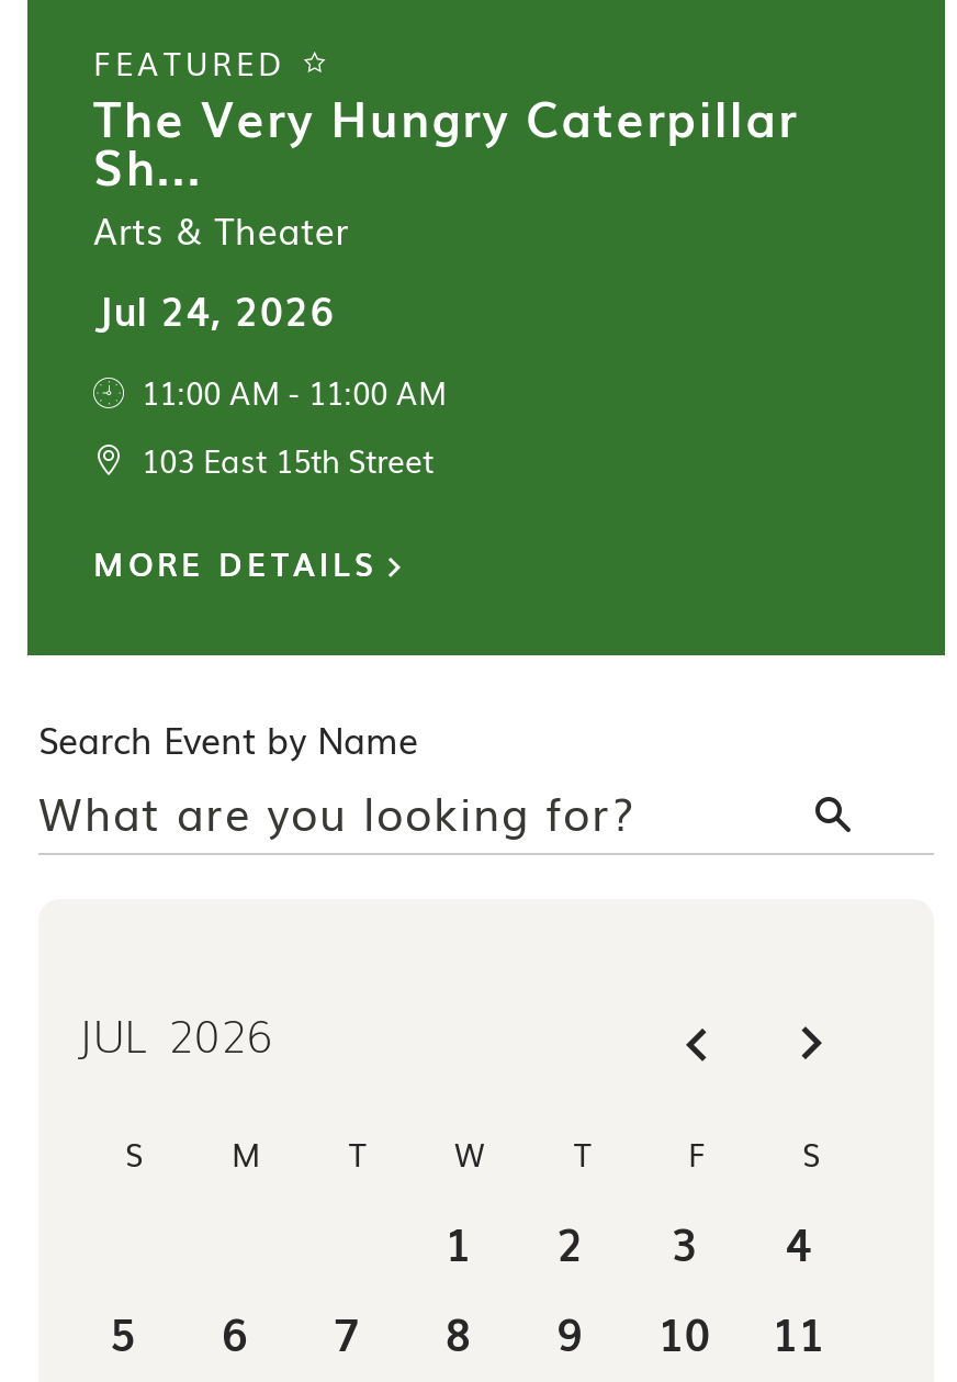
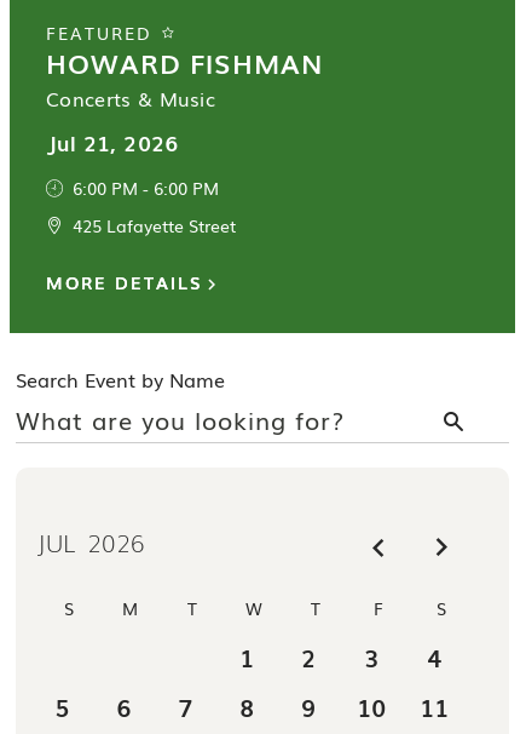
- The Very Hungry Caterpillar
- Sh...
- Arts & Theater
- Jul 24, 2026
+ HOWARD FISHMAN
+ Concerts & Music
+ Jul 21, 2026

- 11:00 AM - 11:00 AM
+ 6:00 PM - 6:00 PM

- 103 East 15th Street
+ 425 Lafayette Street
